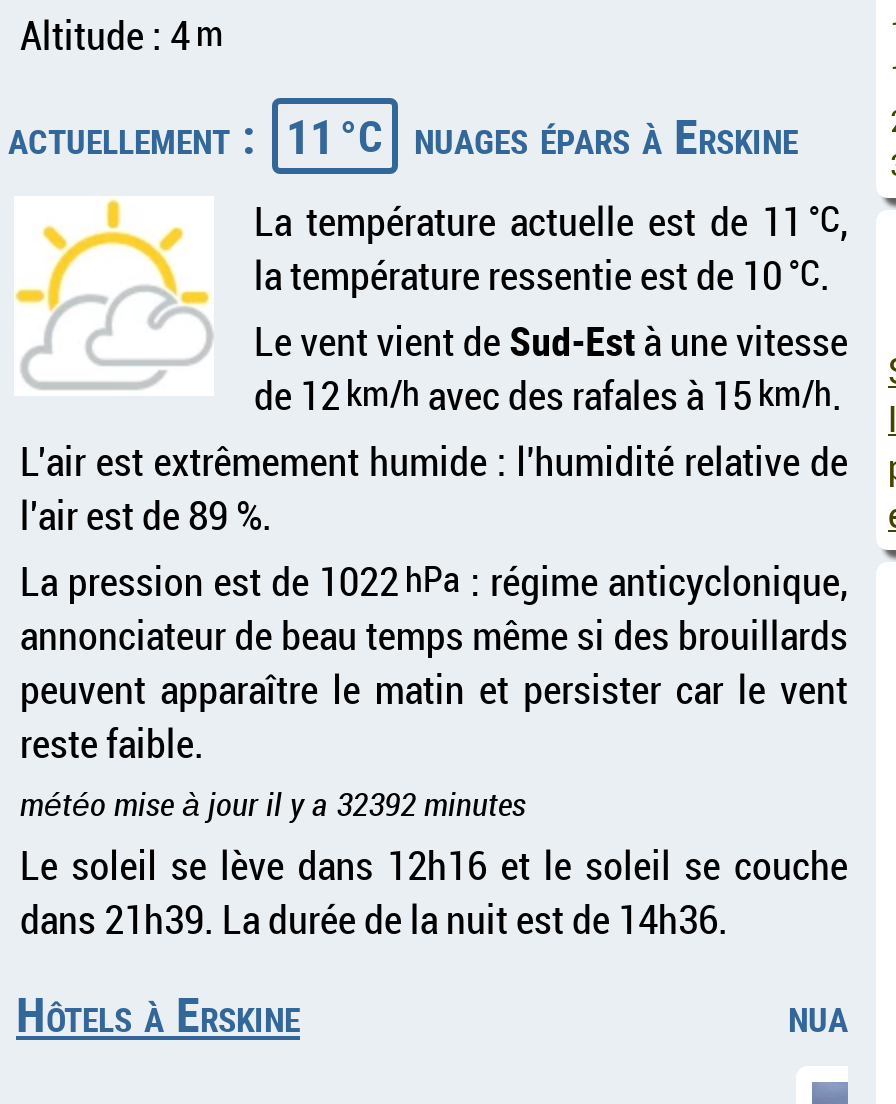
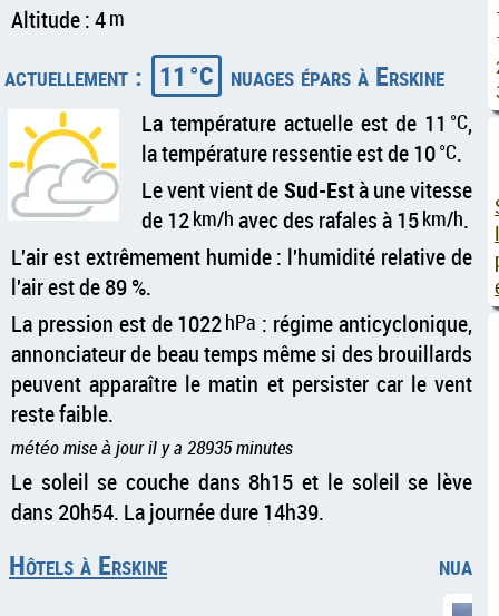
- météo mise à jour il y a 32392 minutes
- Le soleil se lève dans 12h16 et le soleil se couche
- dans 21h39. La durée de la nuit est de 14h36.
+ météo mise à jour il y a 28935 minutes
+ Le soleil se couche dans 8h15 et le soleil se lève
+ dans 20h54. La journée dure 14h39.
